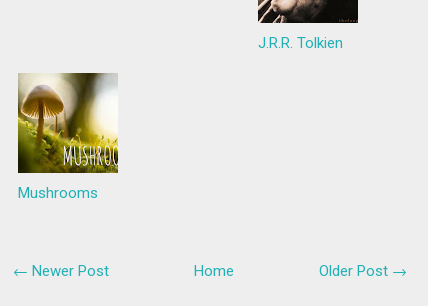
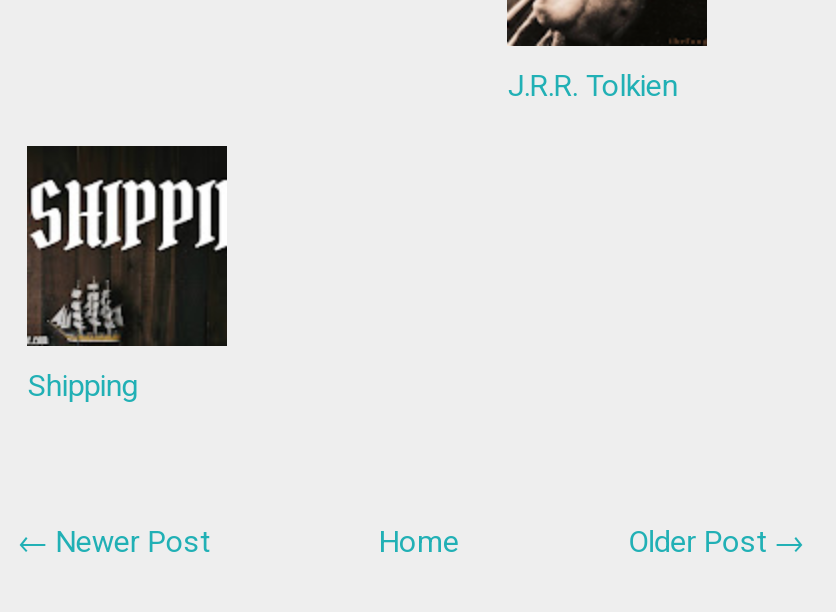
- [image]
- Mushrooms
+ [image]
+ Shipping
